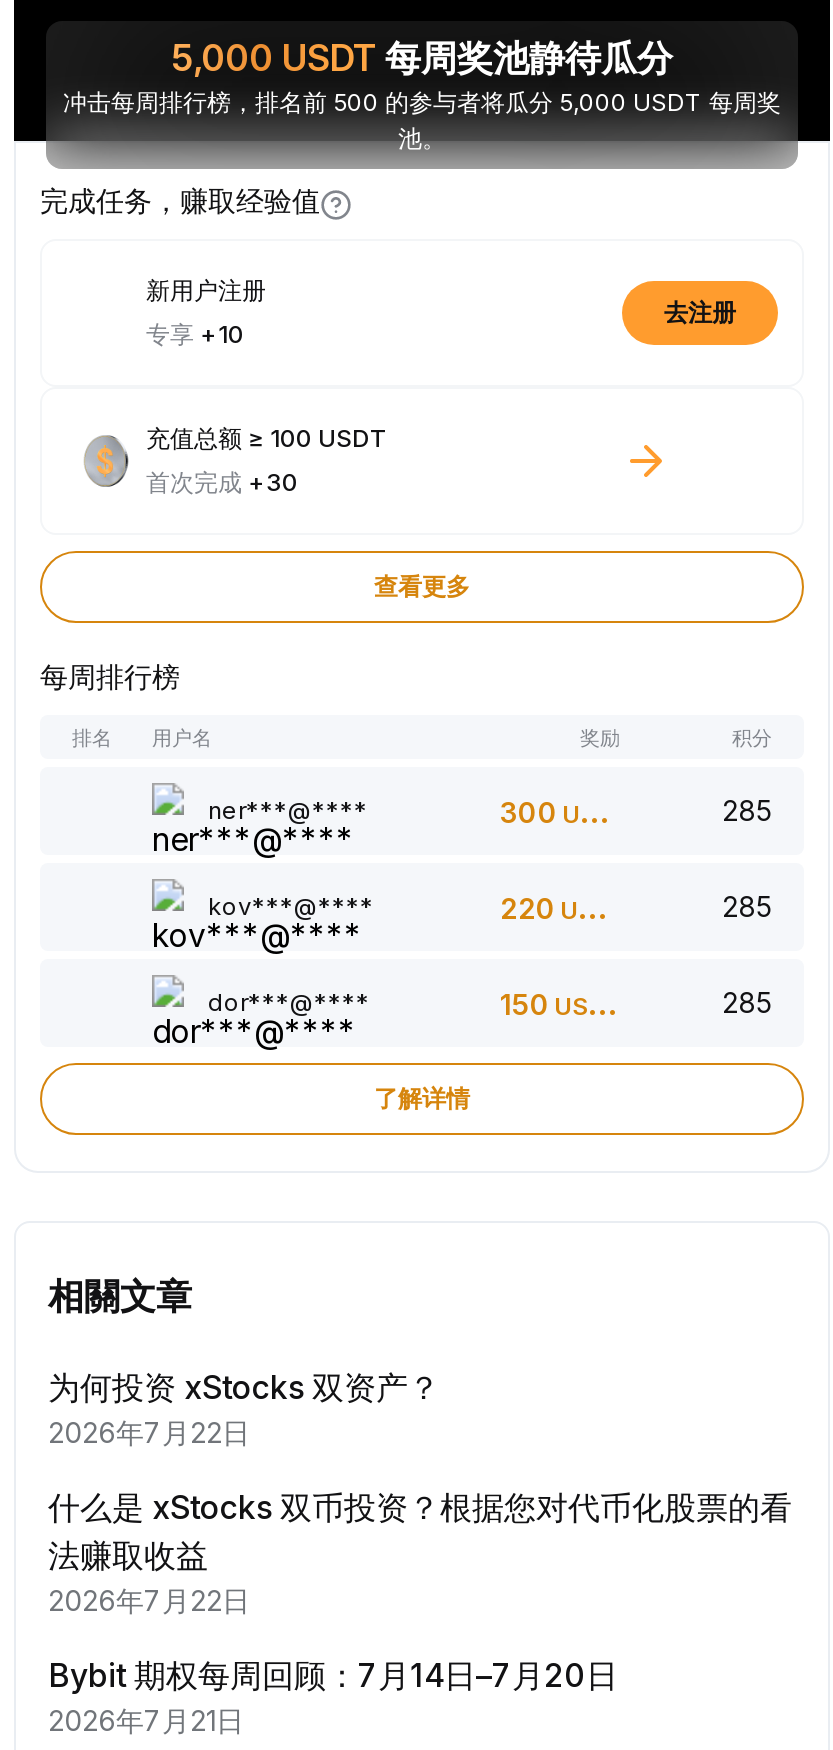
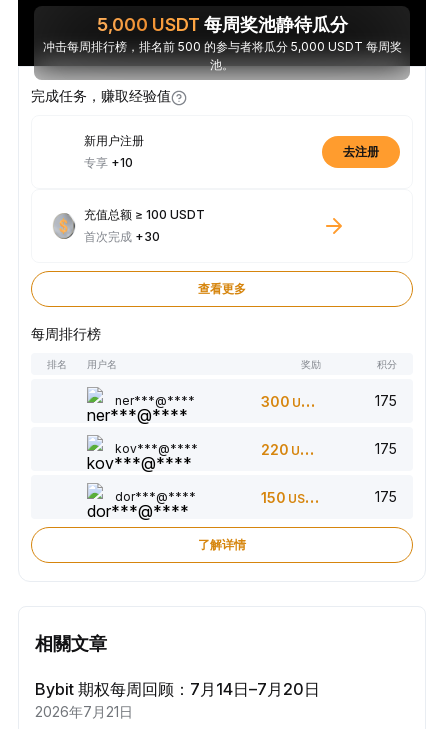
- 285
+ 175

- 285
+ 175

- 285
+ 175

- 为何投资 xStocks 双资产？
- 2026年7月22日
- 什么是 xStocks 双币投资？根据您对代币化股票的看
- 法赚取收益
- 2026年7月22日
